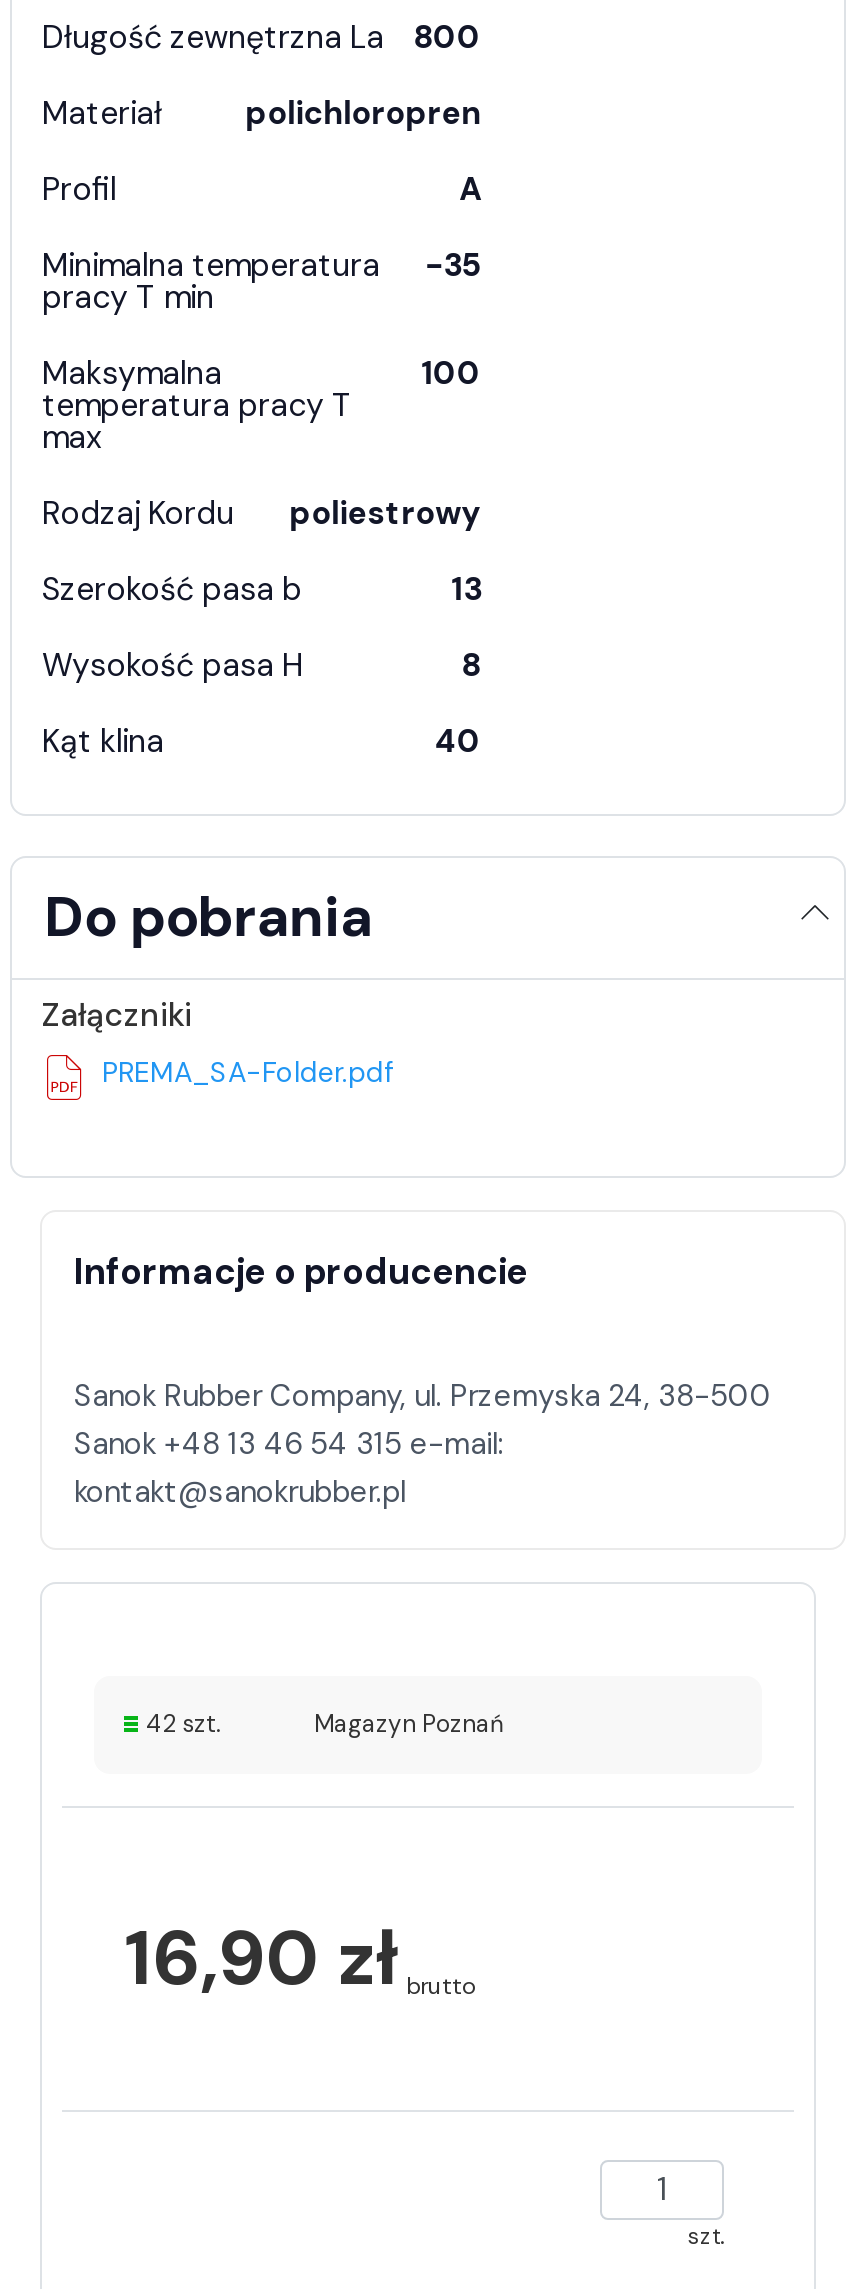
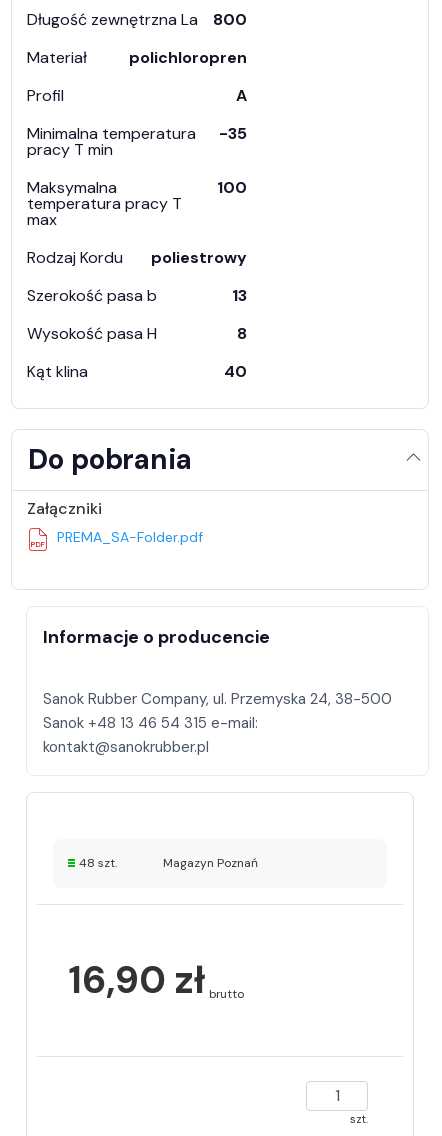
- 42 szt.
+ 48 szt.
